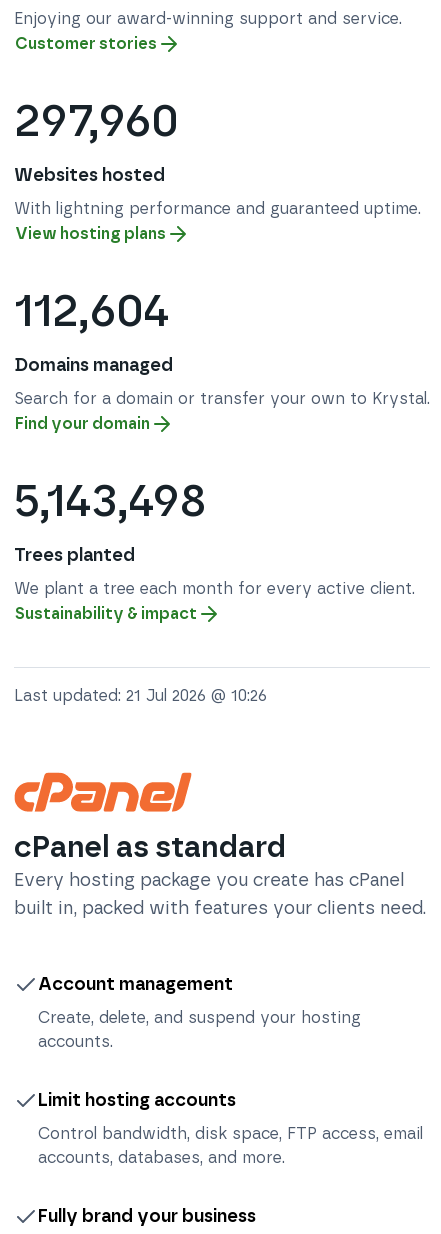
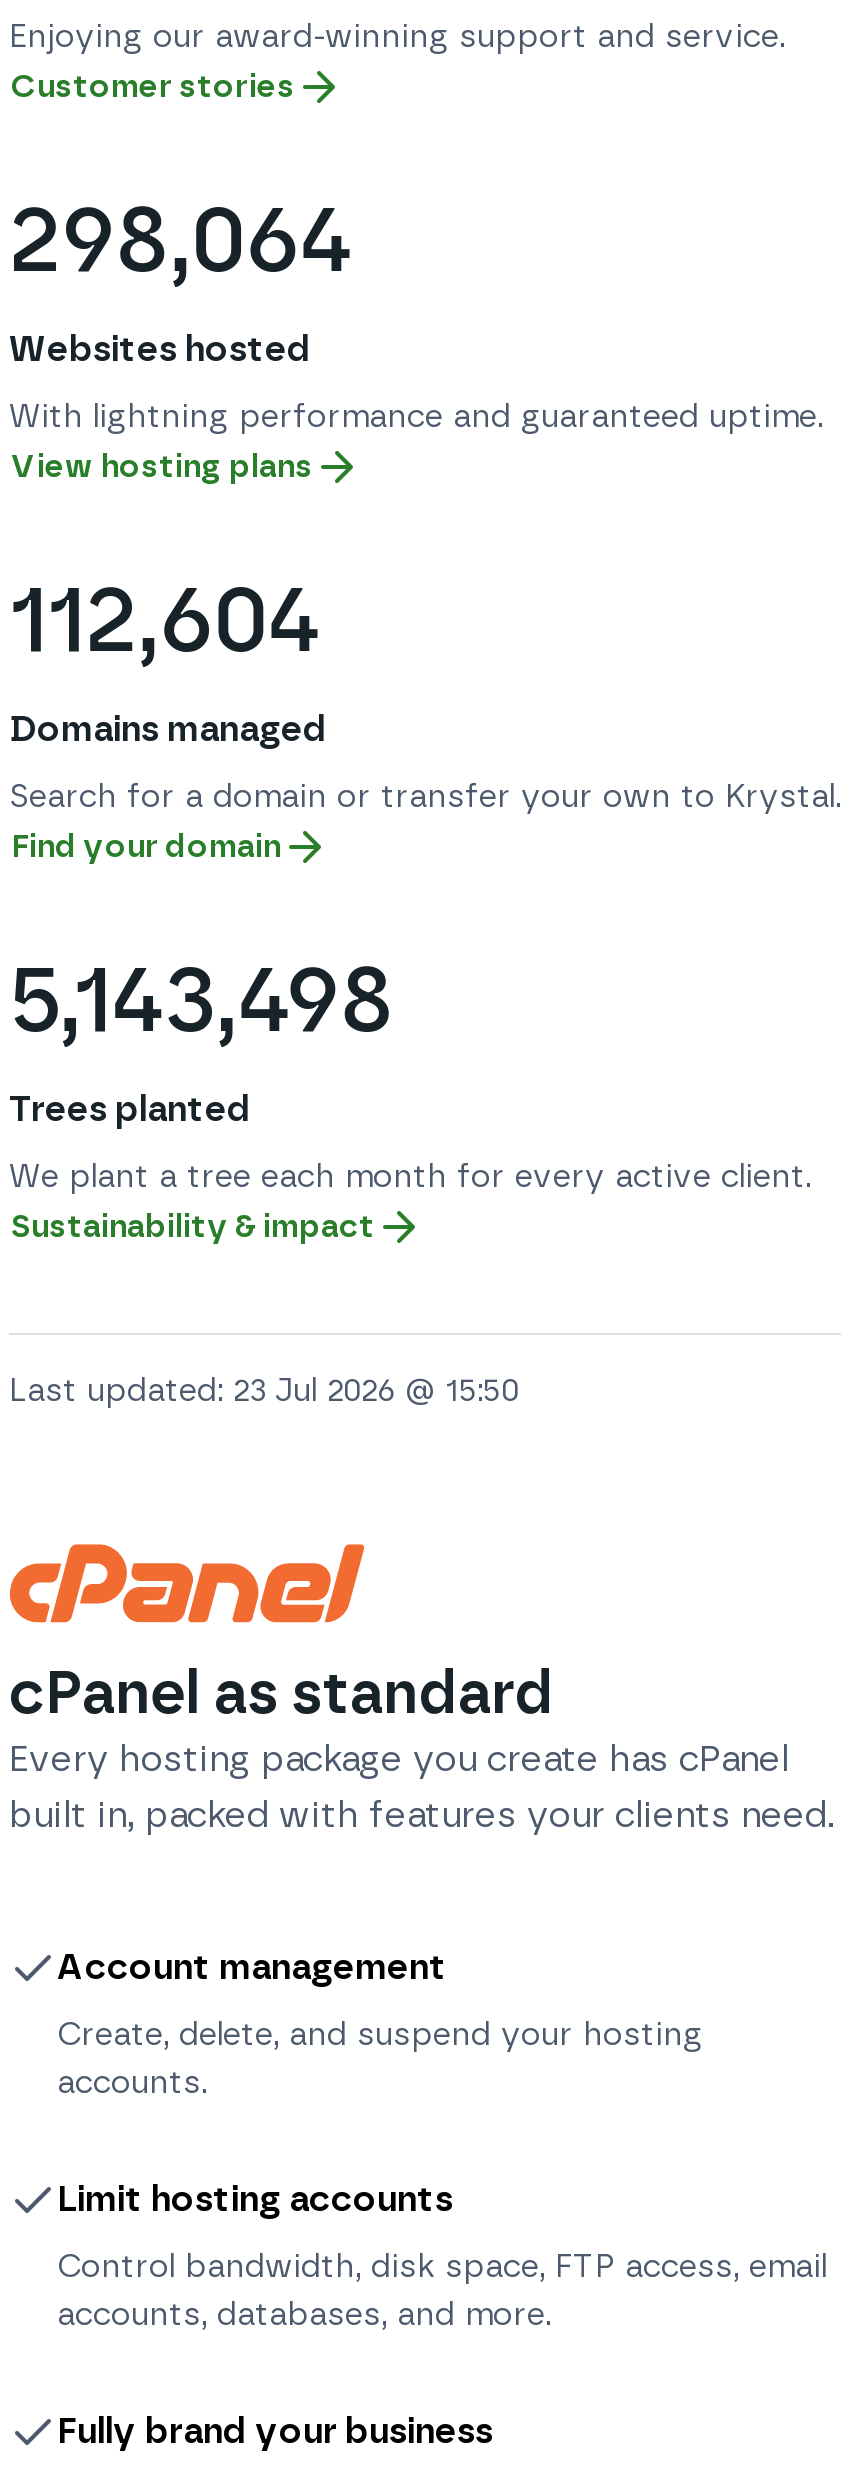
- 297,960
+ 298,064

- Last updated: 21 Jul 2026 @ 10:26
+ Last updated: 23 Jul 2026 @ 15:50
